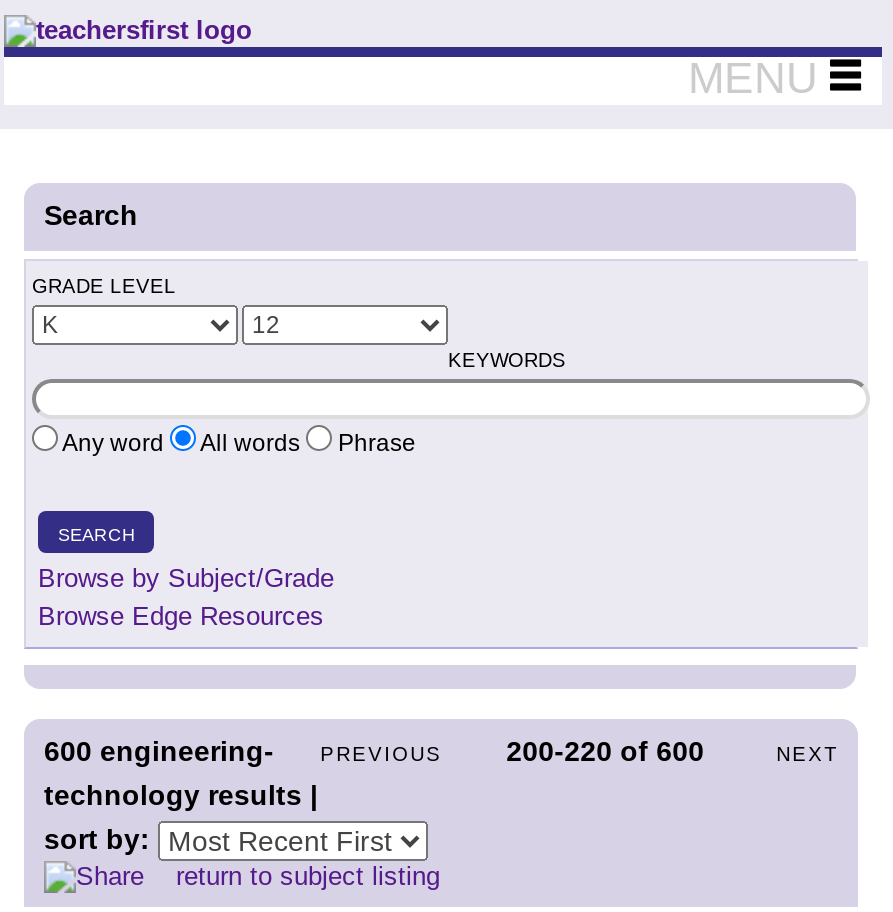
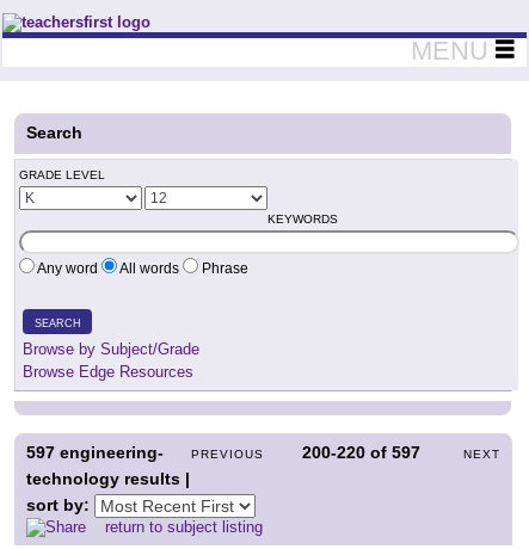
- 600 engineering-
+ 597 engineering-

- 200-220 of 600
+ 200-220 of 597
